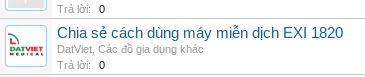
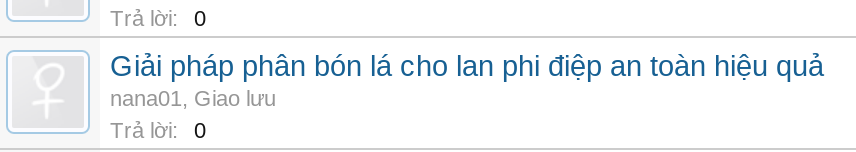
- [image]

- Chia sẻ cách dùng máy miễn dịch EXI 1820
- DatViet, Các đồ gia dụng khác
+ Giải pháp phân bón lá cho lan phi điệp an toàn hiệu quả
+ nana01, Giao lưu
